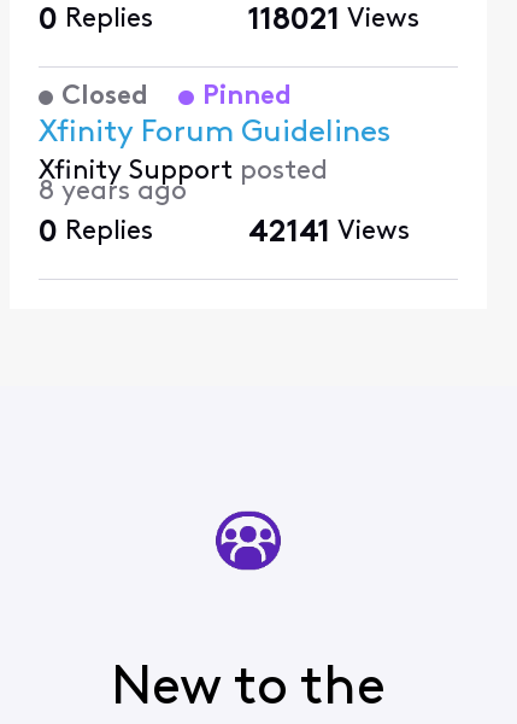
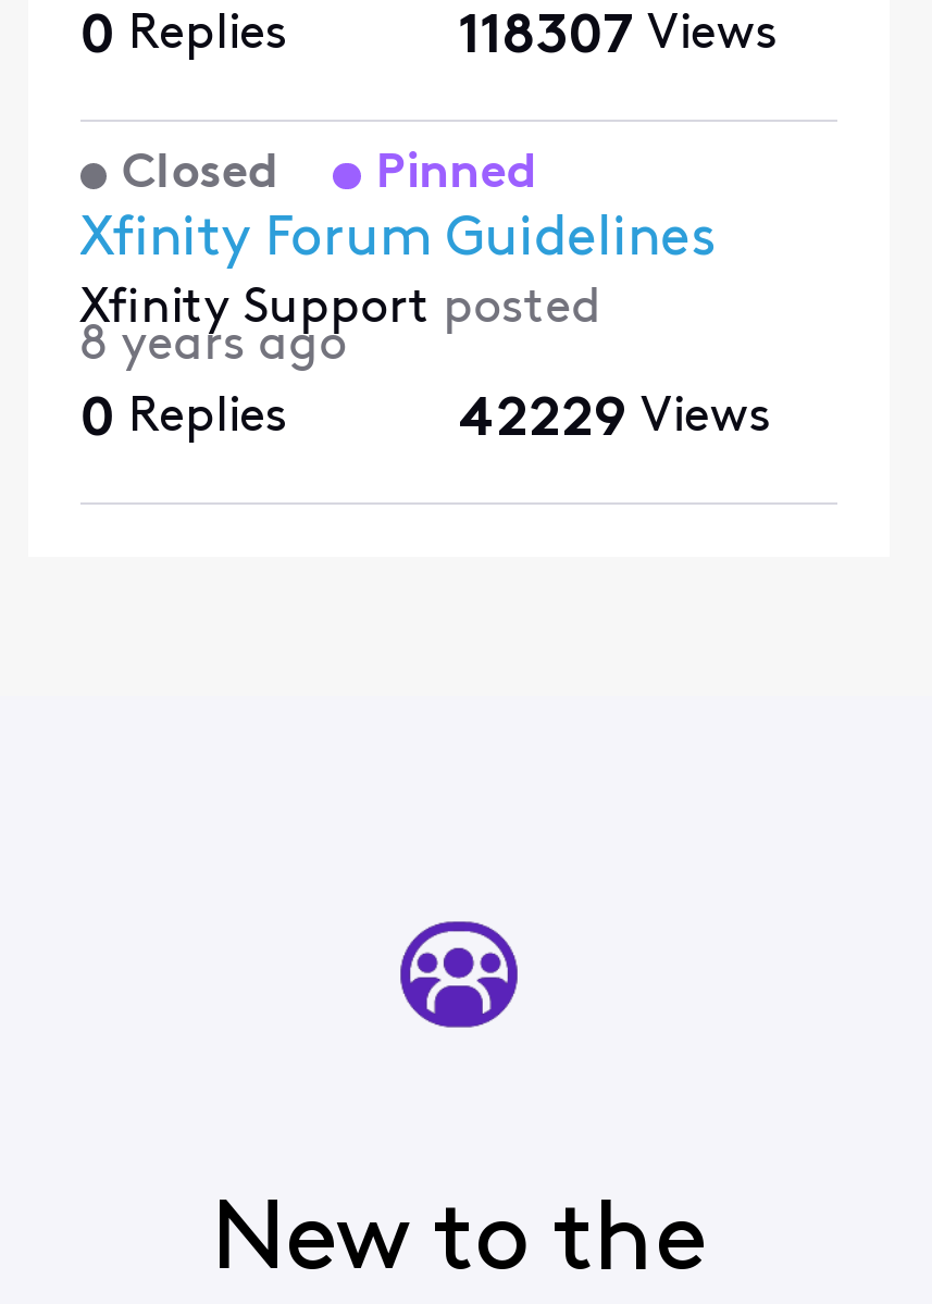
- 118021 Views
+ 118307 Views

- 42141 Views
+ 42229 Views
